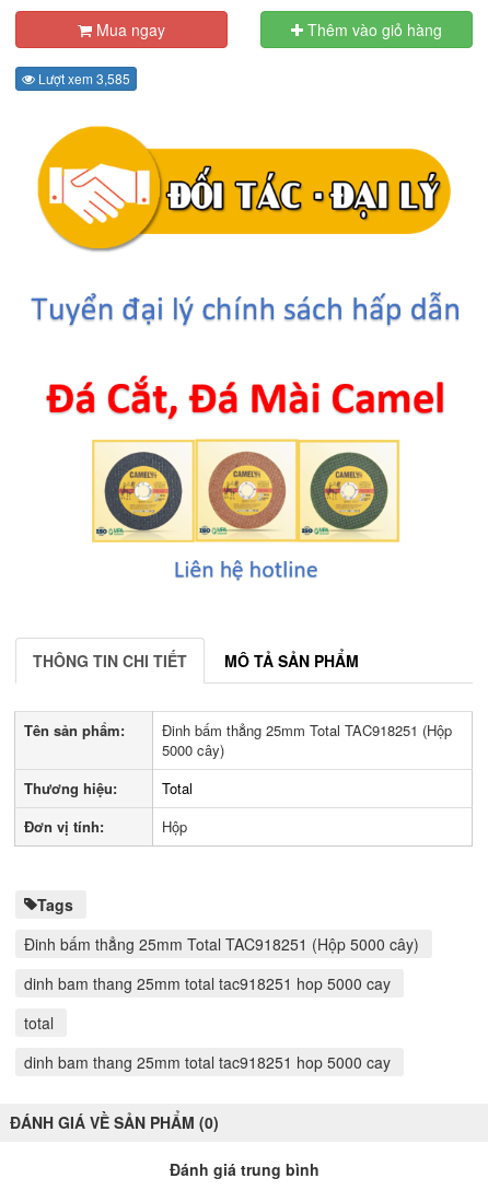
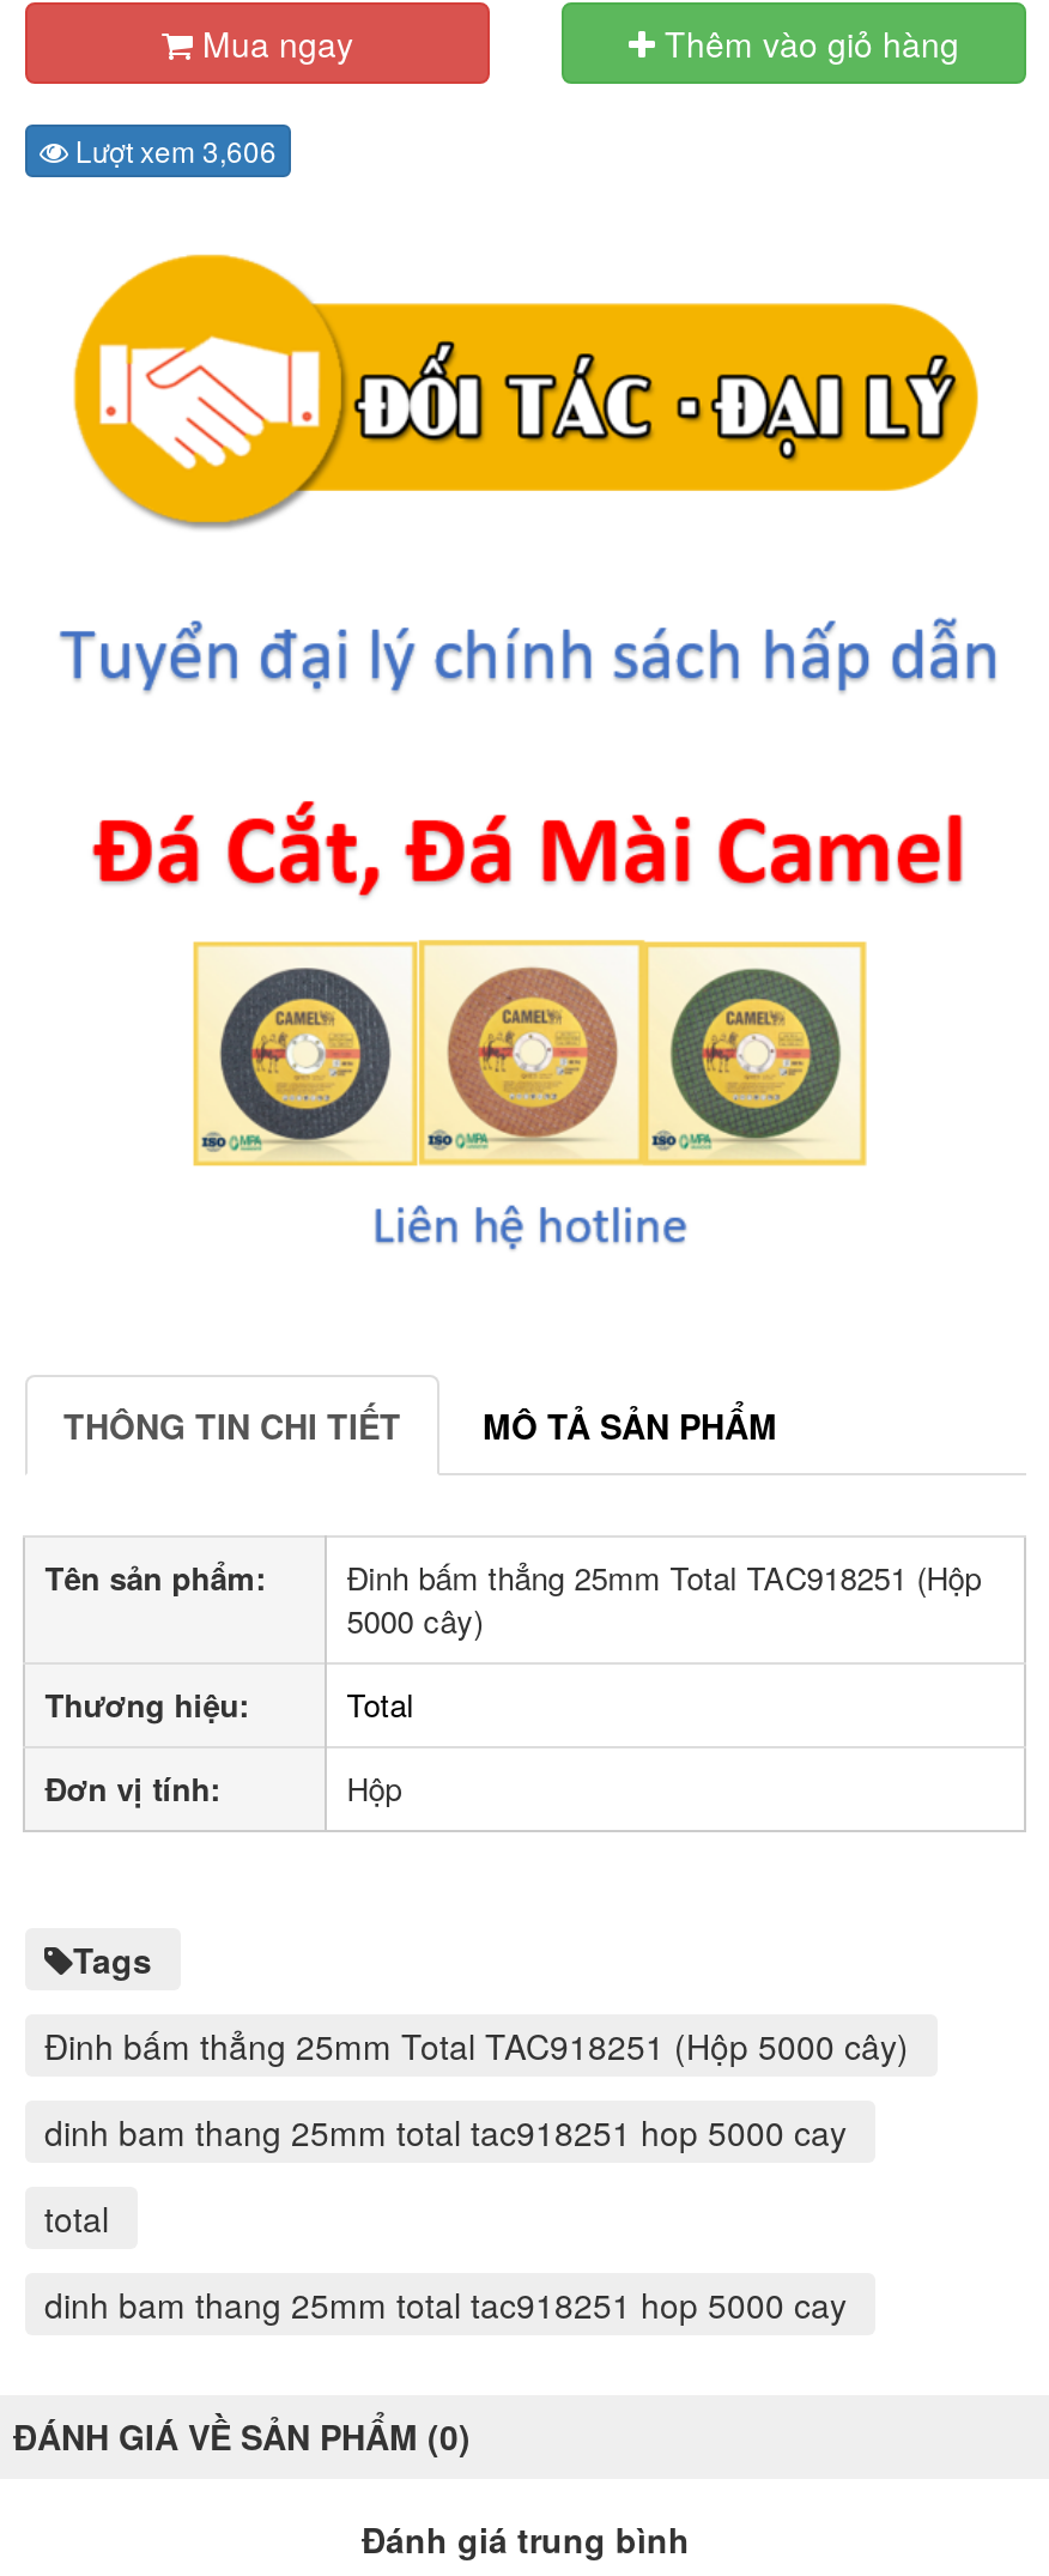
- Lượt xem 3,585
+ Lượt xem 3,606
